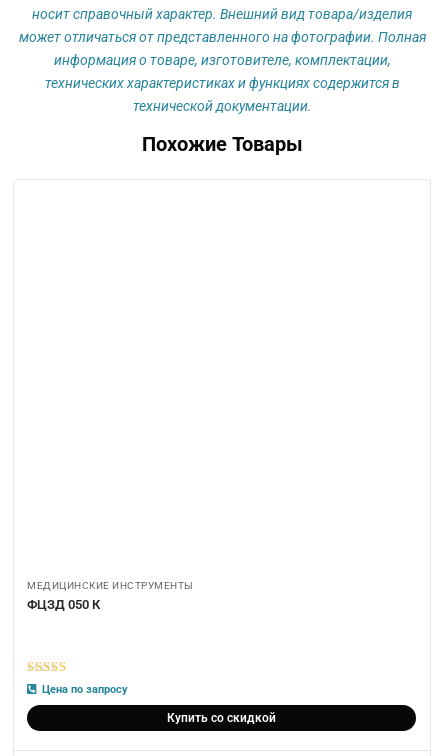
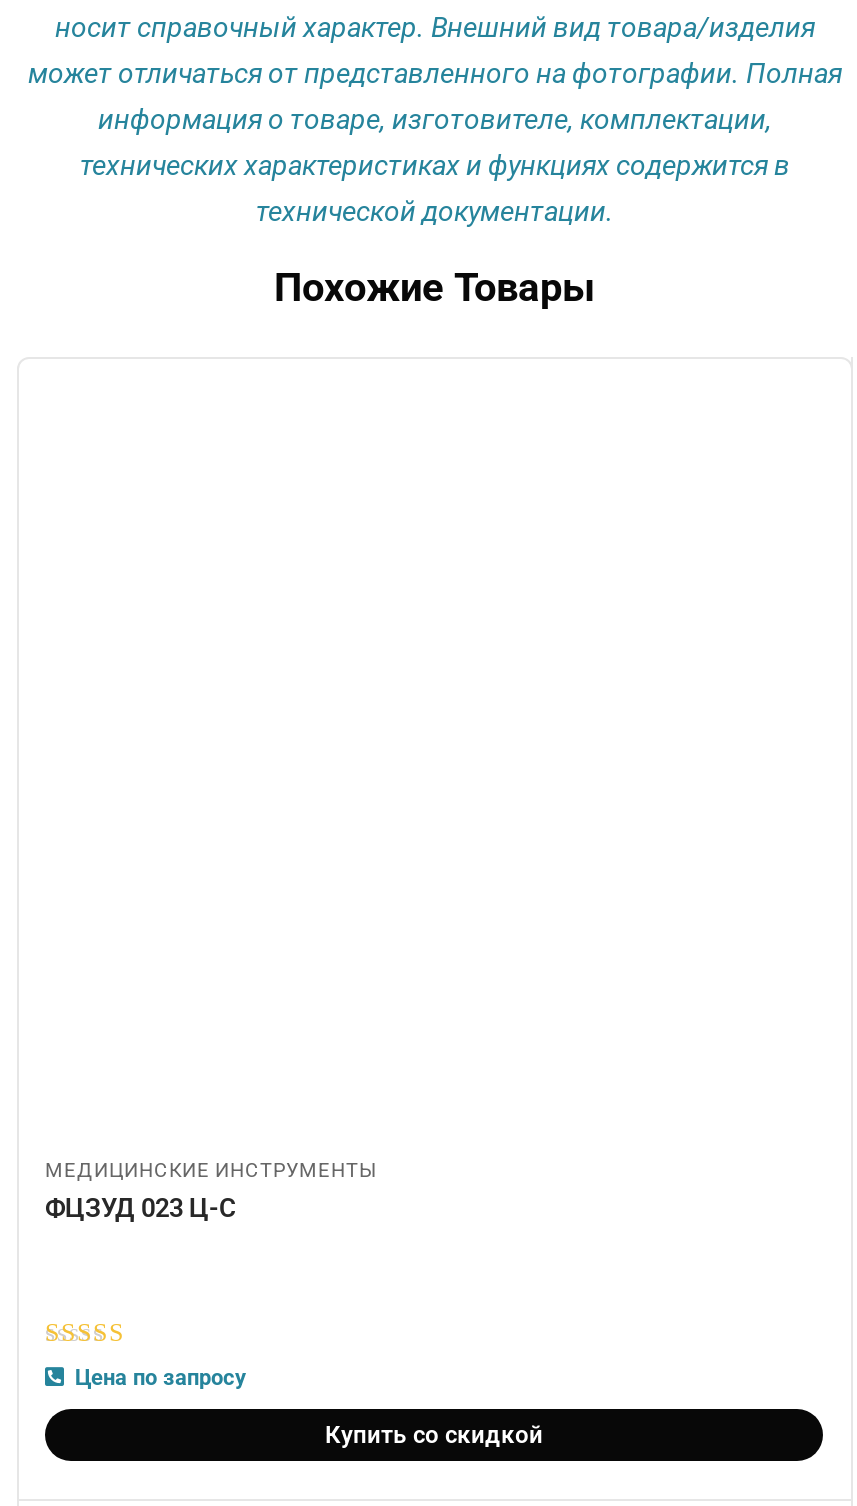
- ФЦЗД 050 К
+ ФЦЗУД 023 Ц-С
